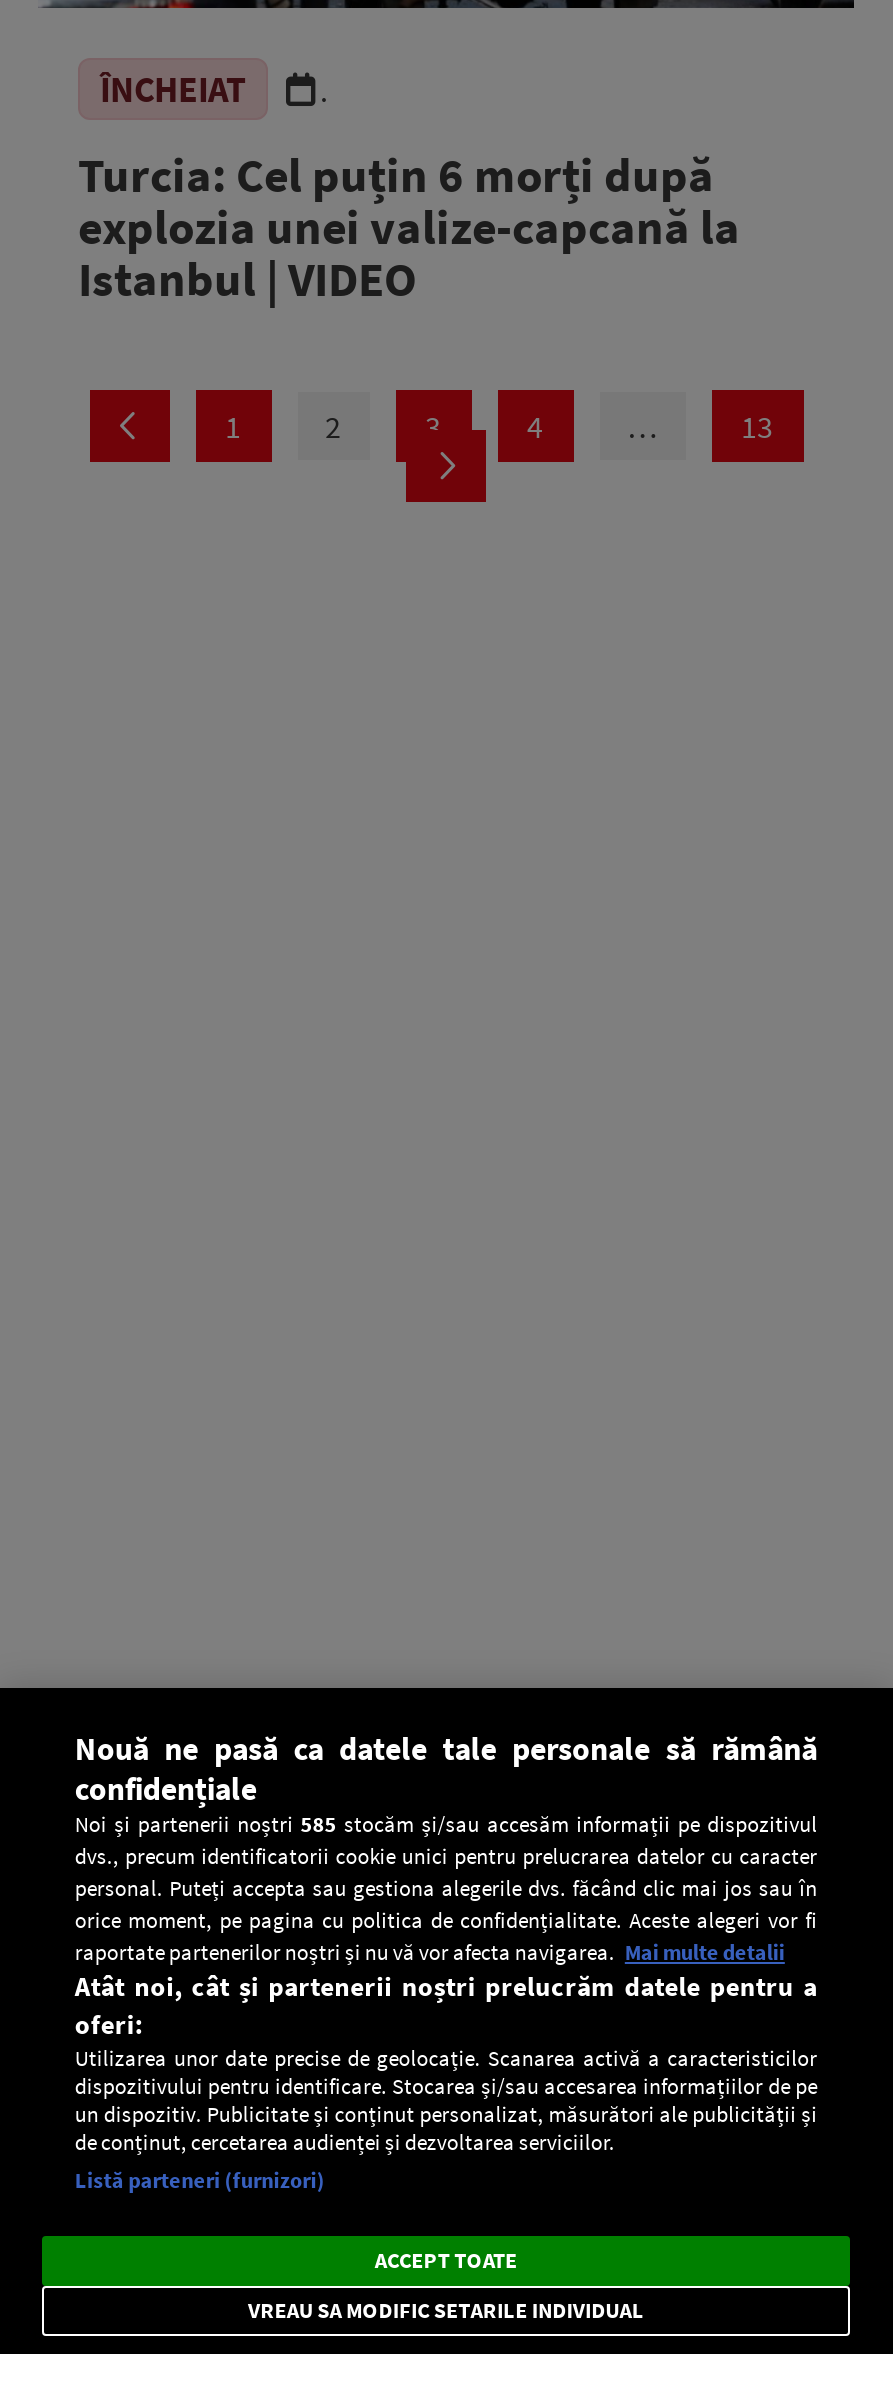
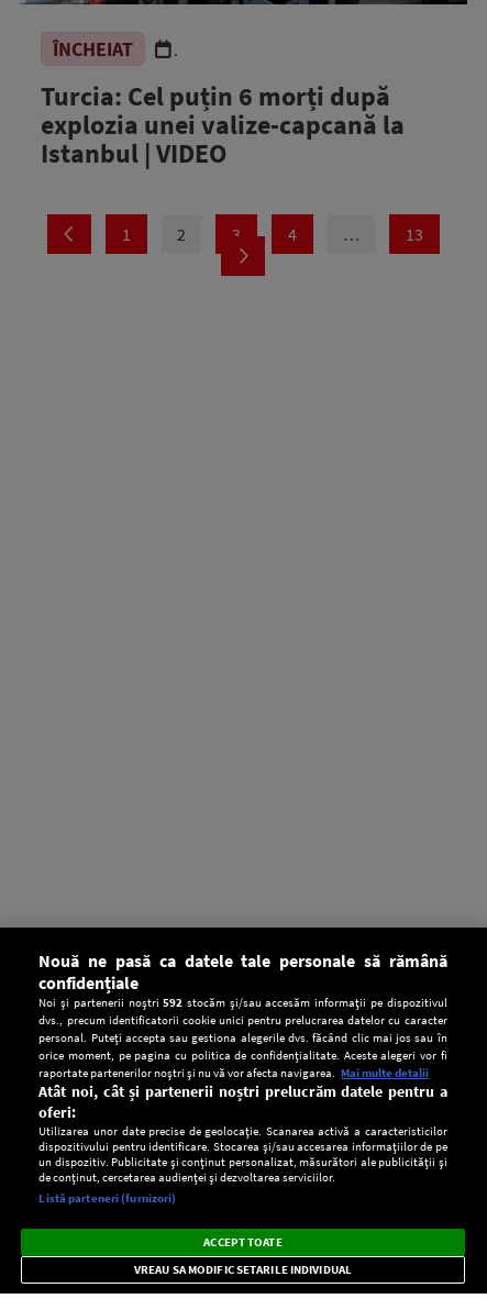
- Noi și partenerii noștri 585 stocăm și/sau accesăm informații pe dispozitivul
+ Noi și partenerii noștri 592 stocăm și/sau accesăm informații pe dispozitivul
